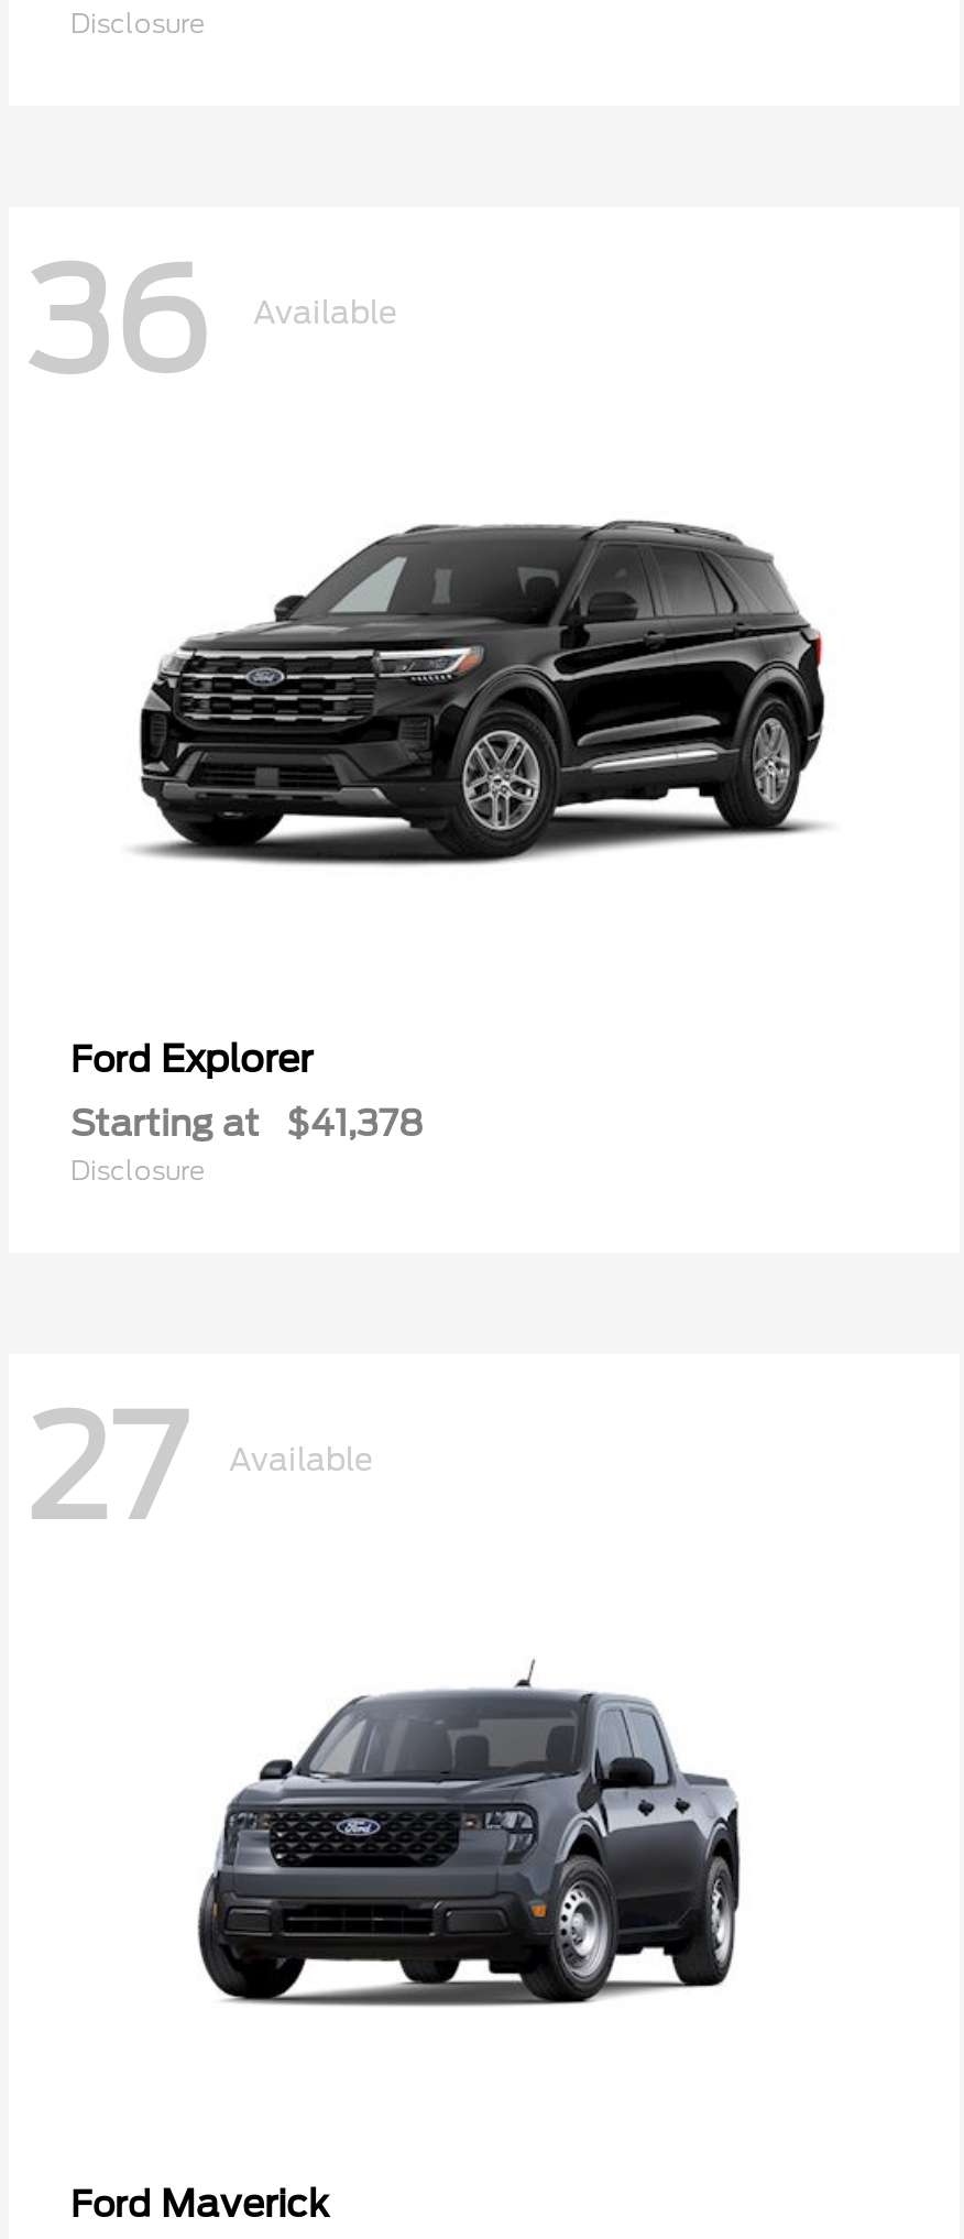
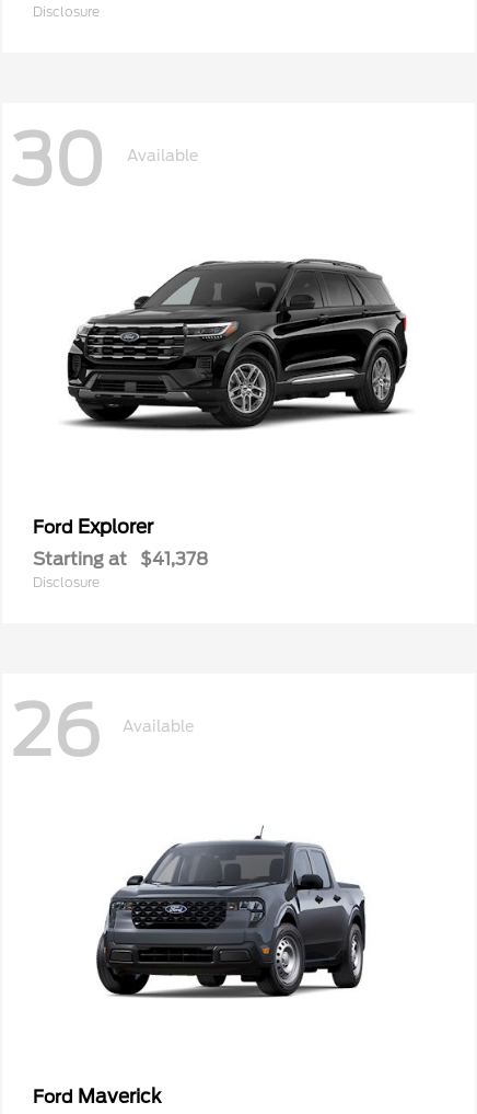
- 36 Available
+ 30 Available

- 27 Available
+ 26 Available
